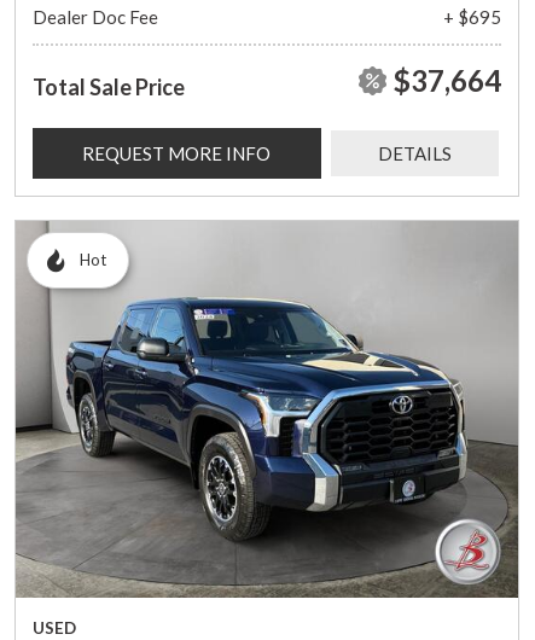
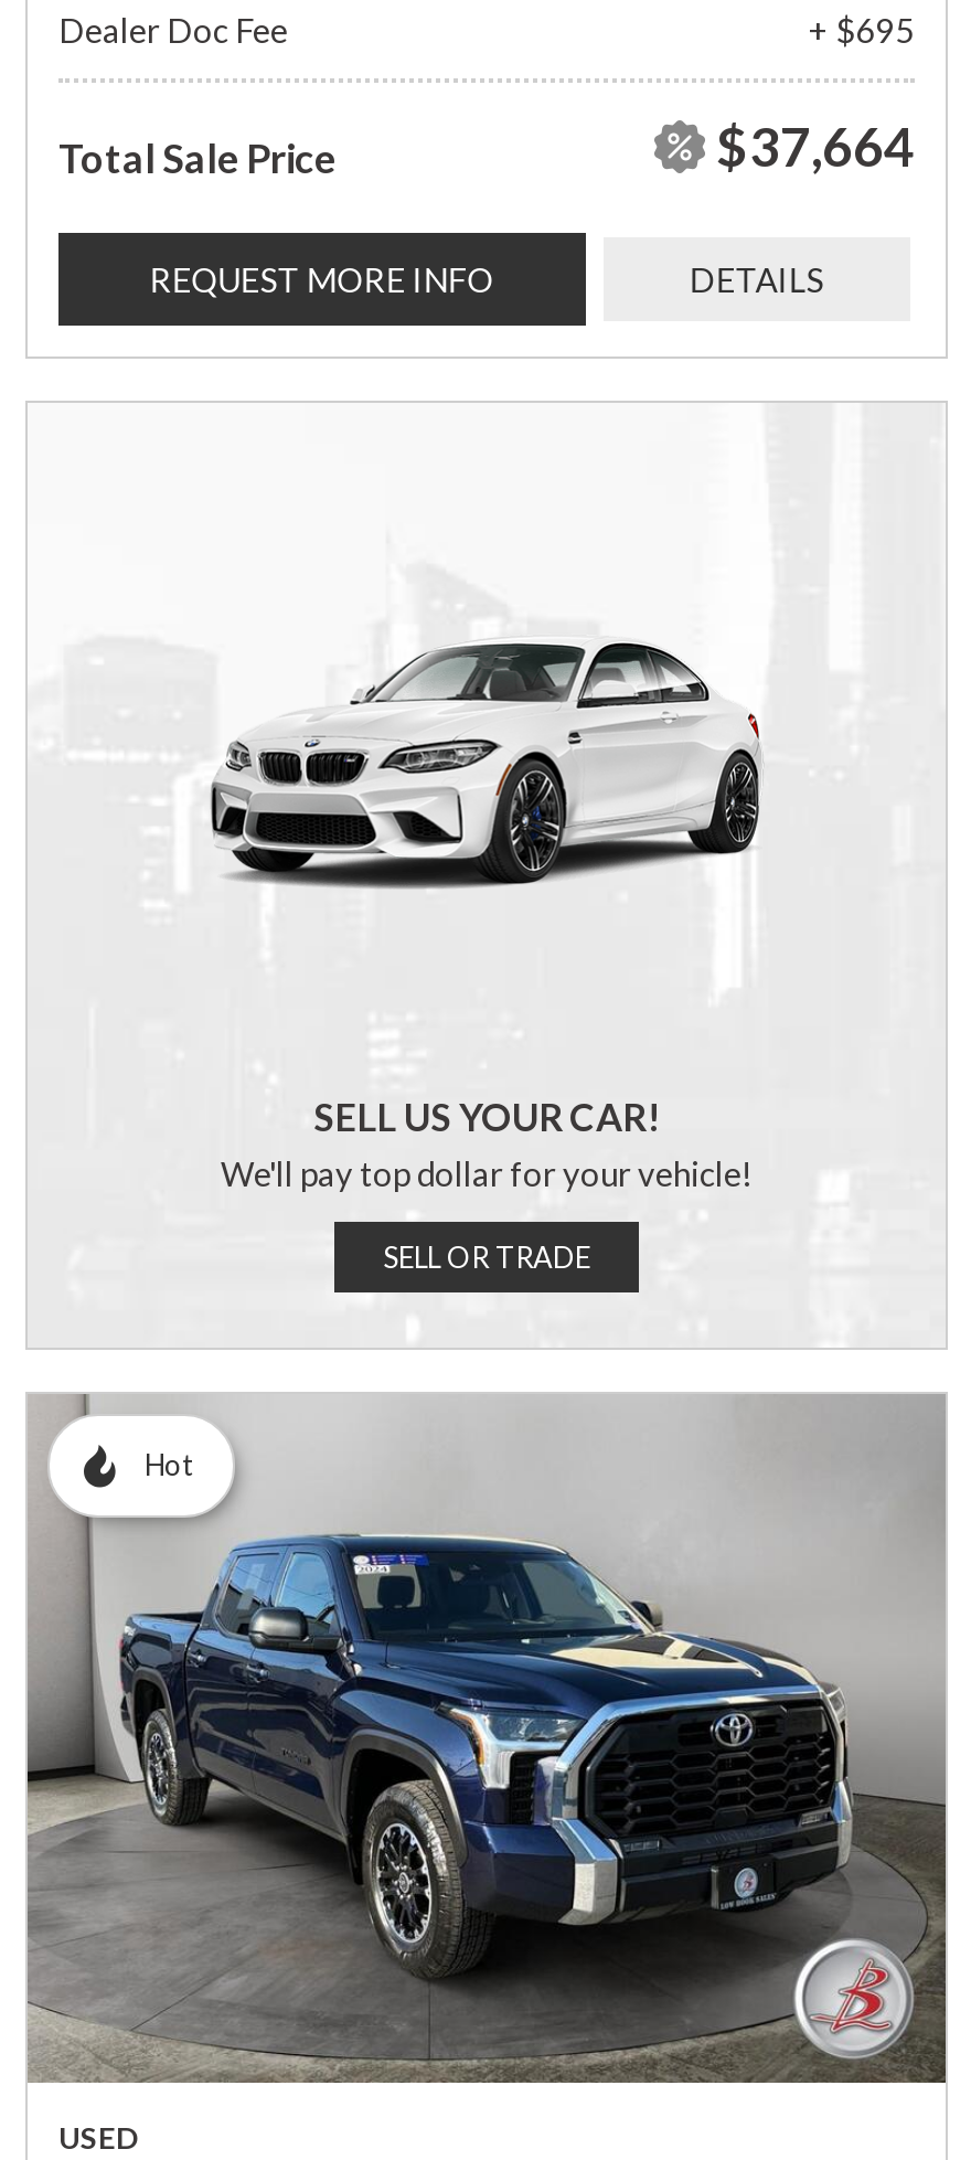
+ [image]

+ SELL US YOUR CAR!
+ We'll pay top dollar for your vehicle!
+ SELL OR TRADE
